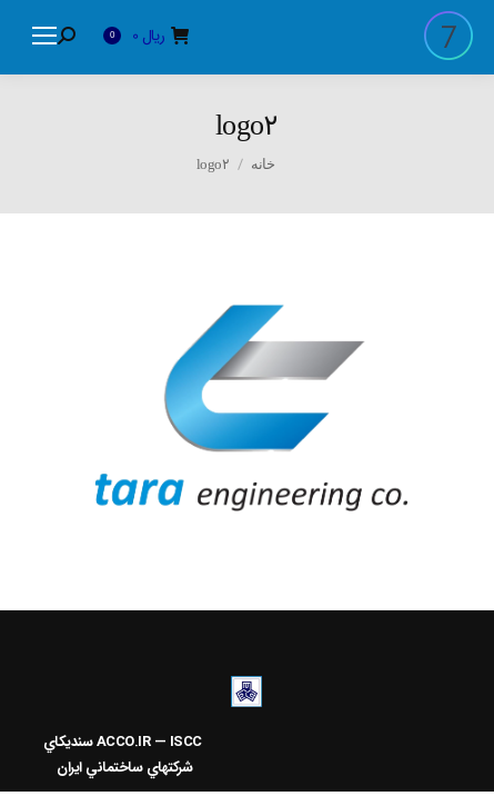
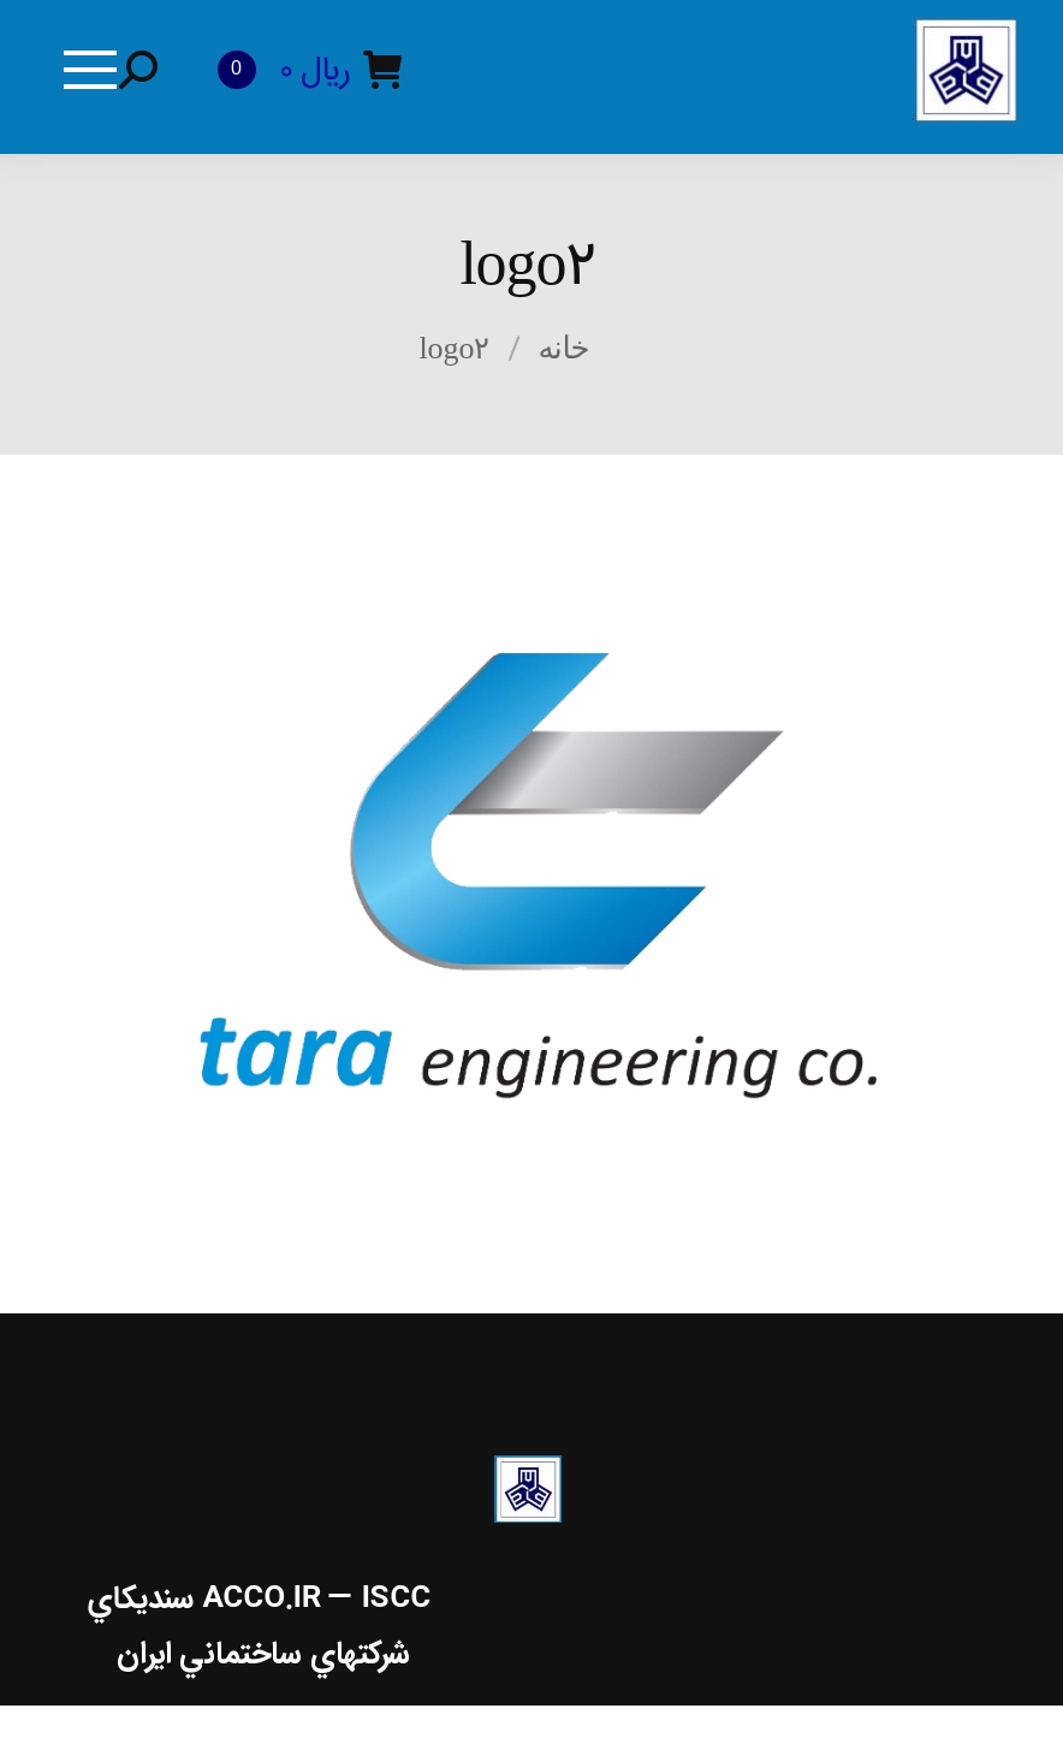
- [image]
+ [image]
